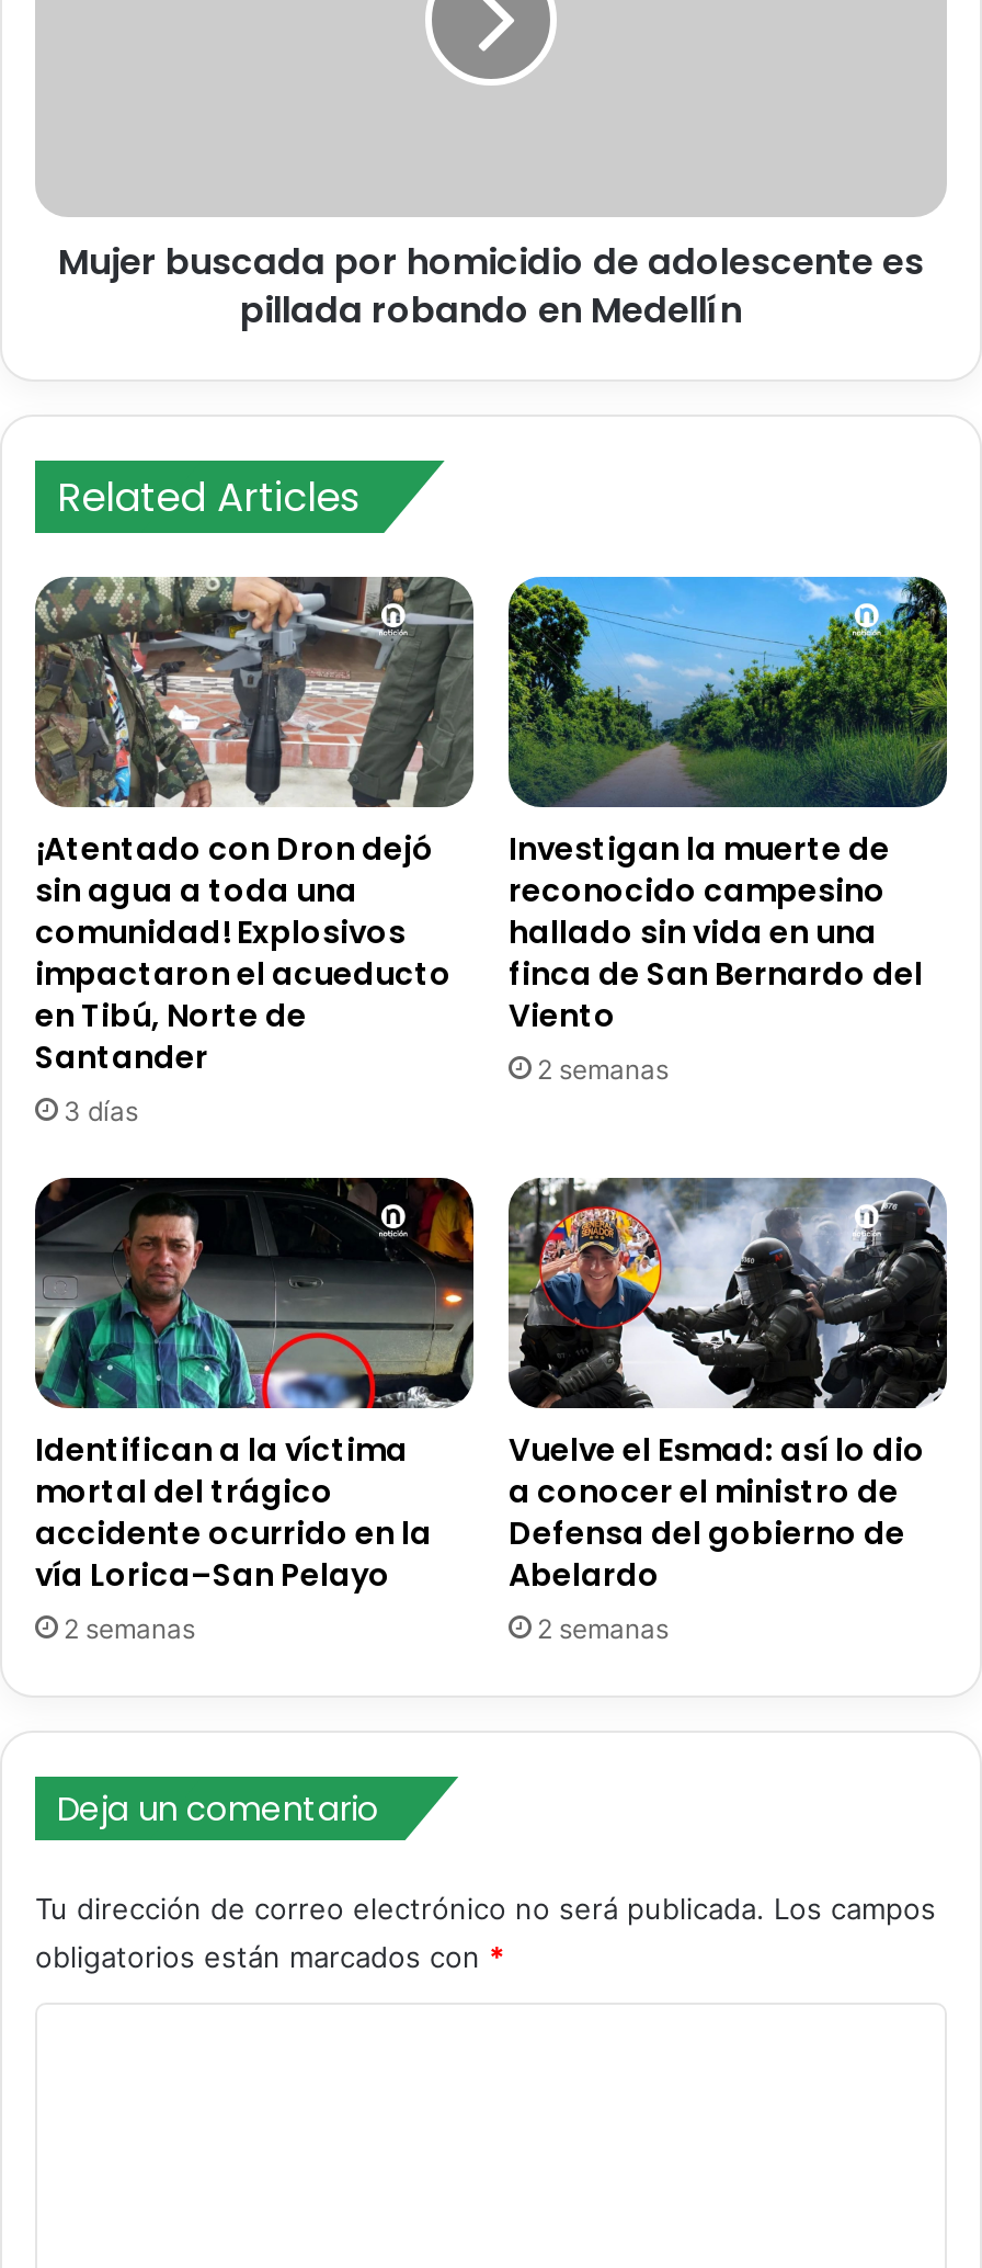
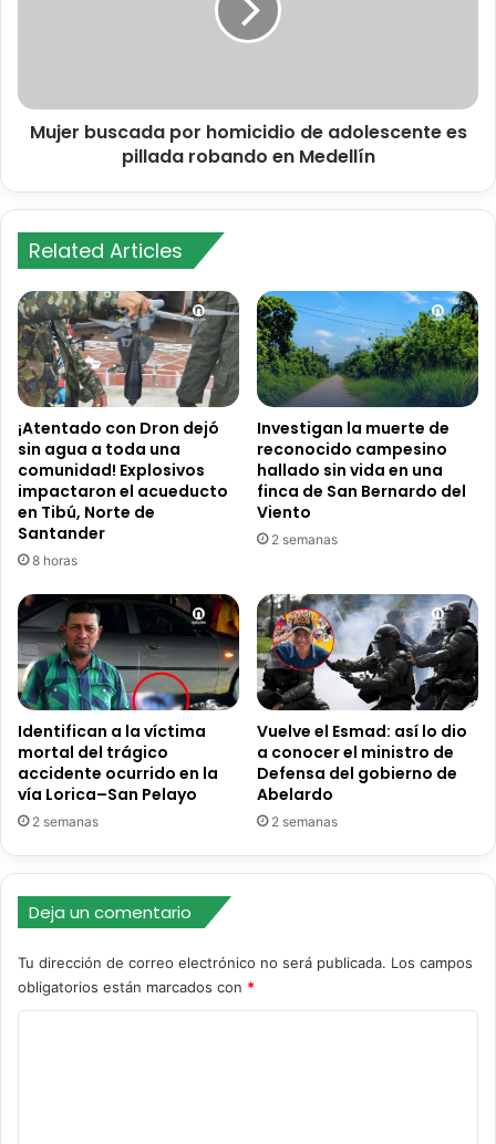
- 3 días
+ 8 horas
